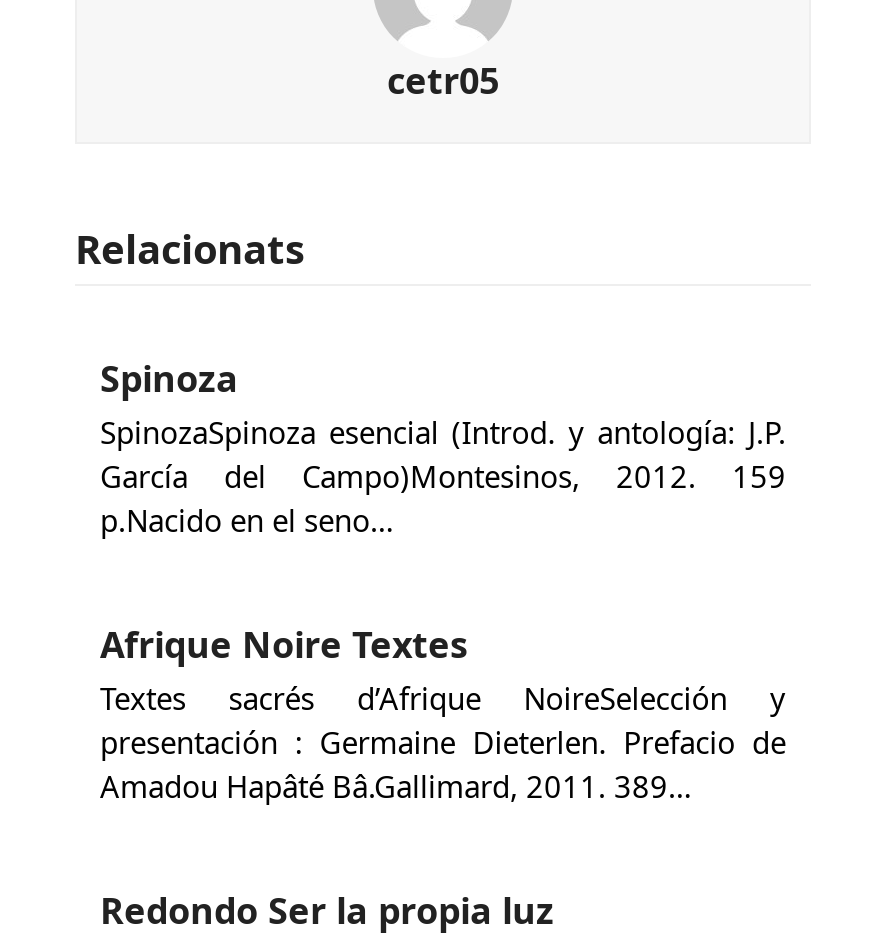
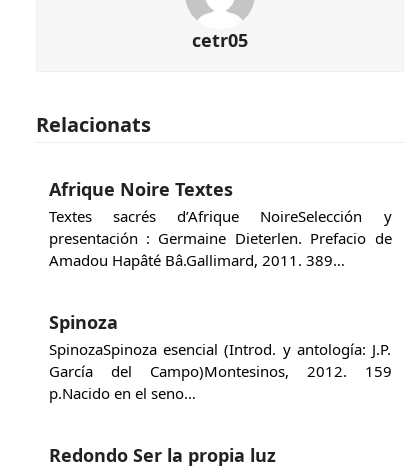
moved down: Spinoza | SpinozaSpinoza esencial (Introd. y antología: J.P. | García del Campo)Montesinos, 2012. 159 | p.Nacido en el seno…

moved up: Afrique Noire Textes | Textes sacrés d’Afrique NoireSelección y | presentación : Germaine Dieterlen. Prefacio de | Amadou Hapâté Bâ.Gallimard, 2011. 389…
